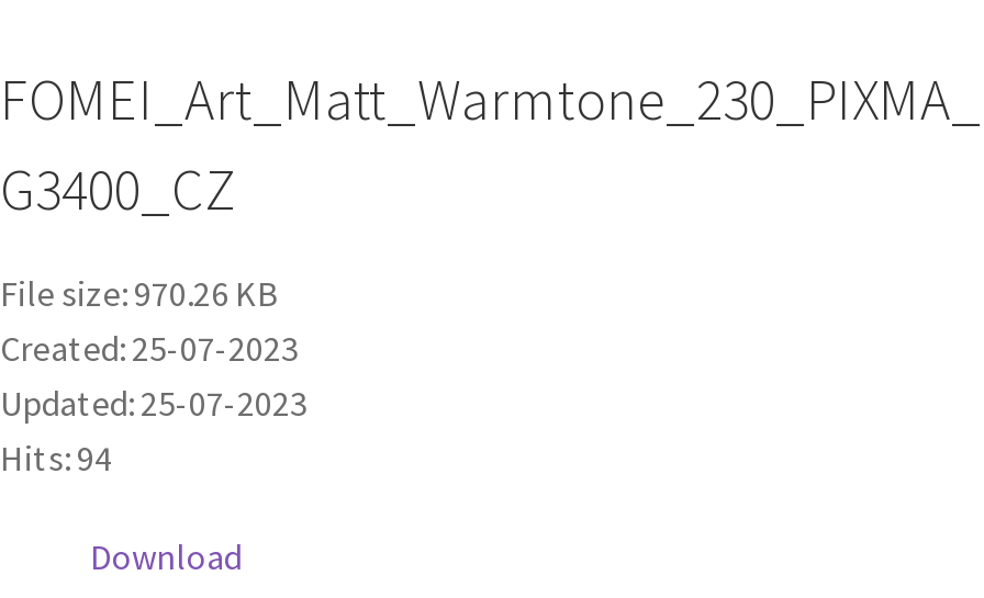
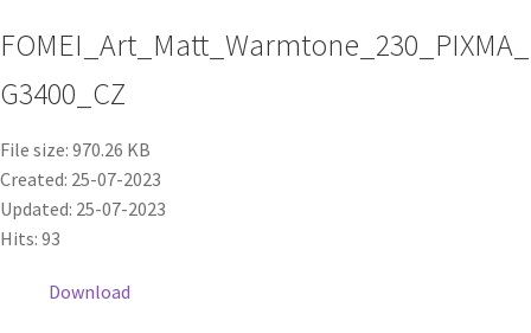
- Hits: 94
+ Hits: 93
